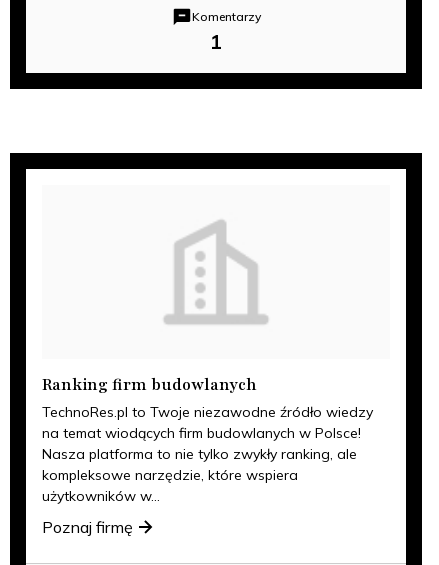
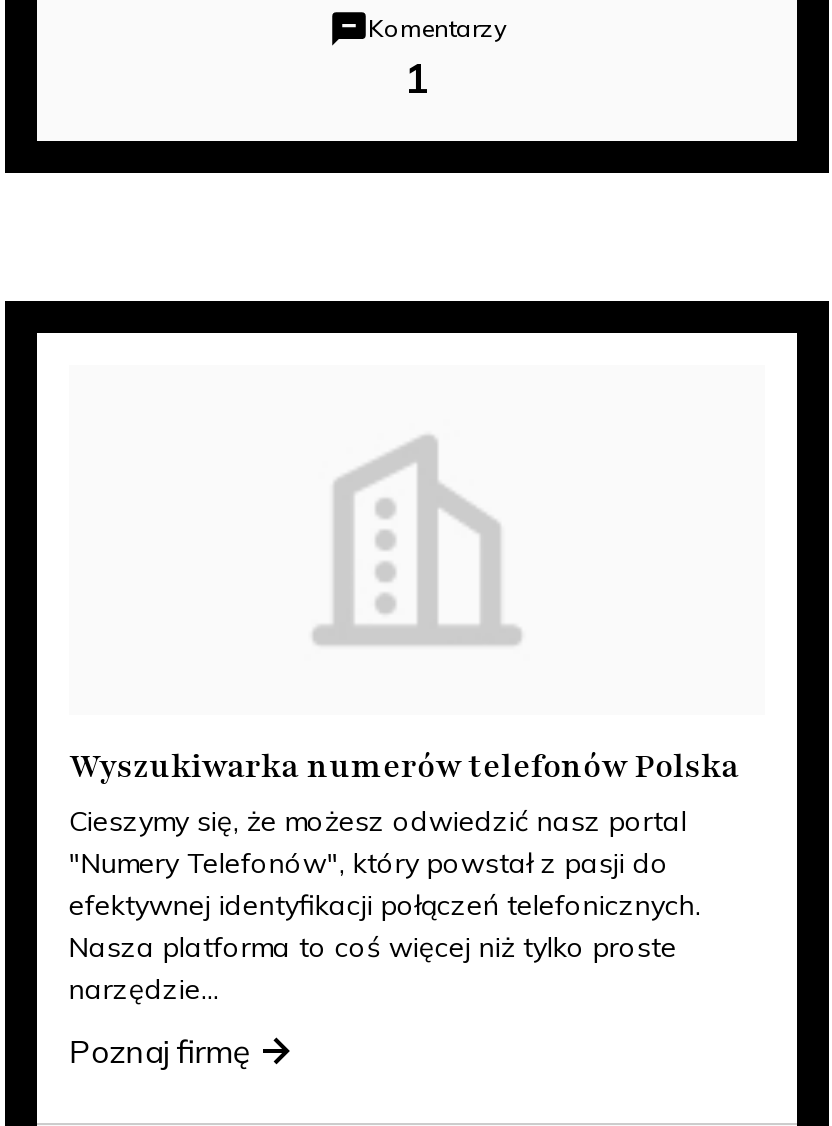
- Ranking firm budowlanych
- TechnoRes.pl to Twoje niezawodne źródło wiedzy
- na temat wiodących firm budowlanych w Polsce!
- Nasza platforma to nie tylko zwykły ranking, ale
- kompleksowe narzędzie, które wspiera
- użytkowników w...
+ Wyszukiwarka numerów telefonów Polska
+ Cieszymy się, że możesz odwiedzić nasz portal
+ "Numery Telefonów", który powstał z pasji do
+ efektywnej identyfikacji połączeń telefonicznych.
+ Nasza platforma to coś więcej niż tylko proste
+ narzędzie...
